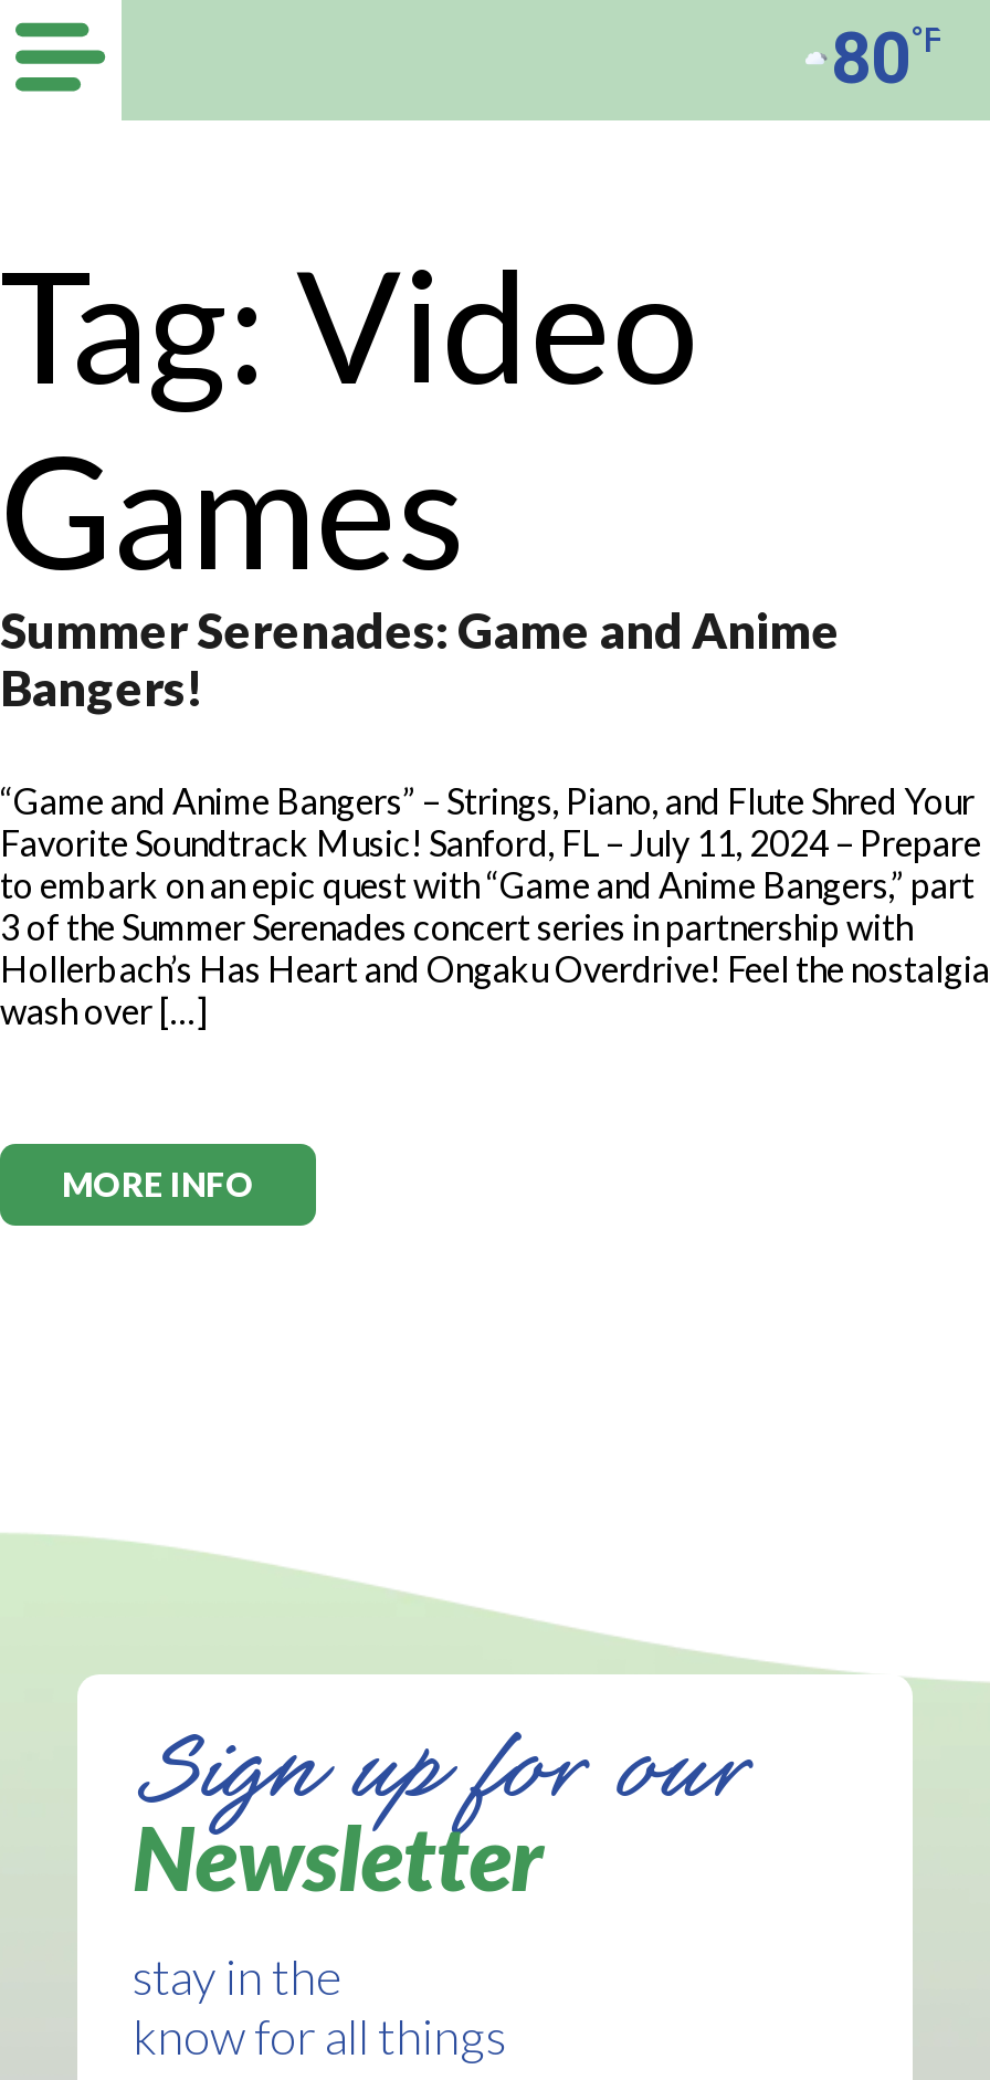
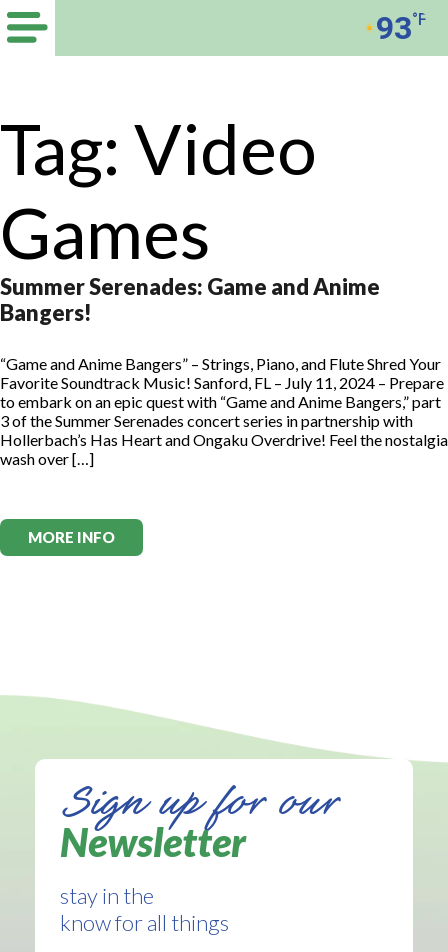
- 80°F
+ 93°F
